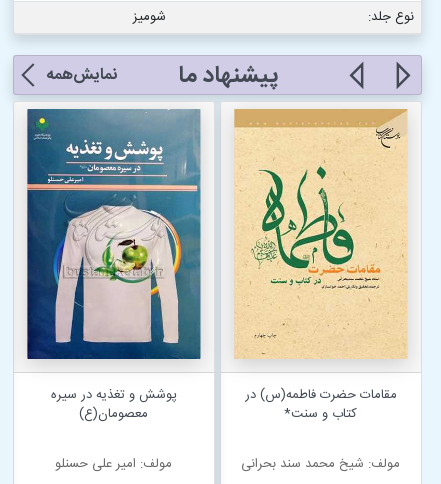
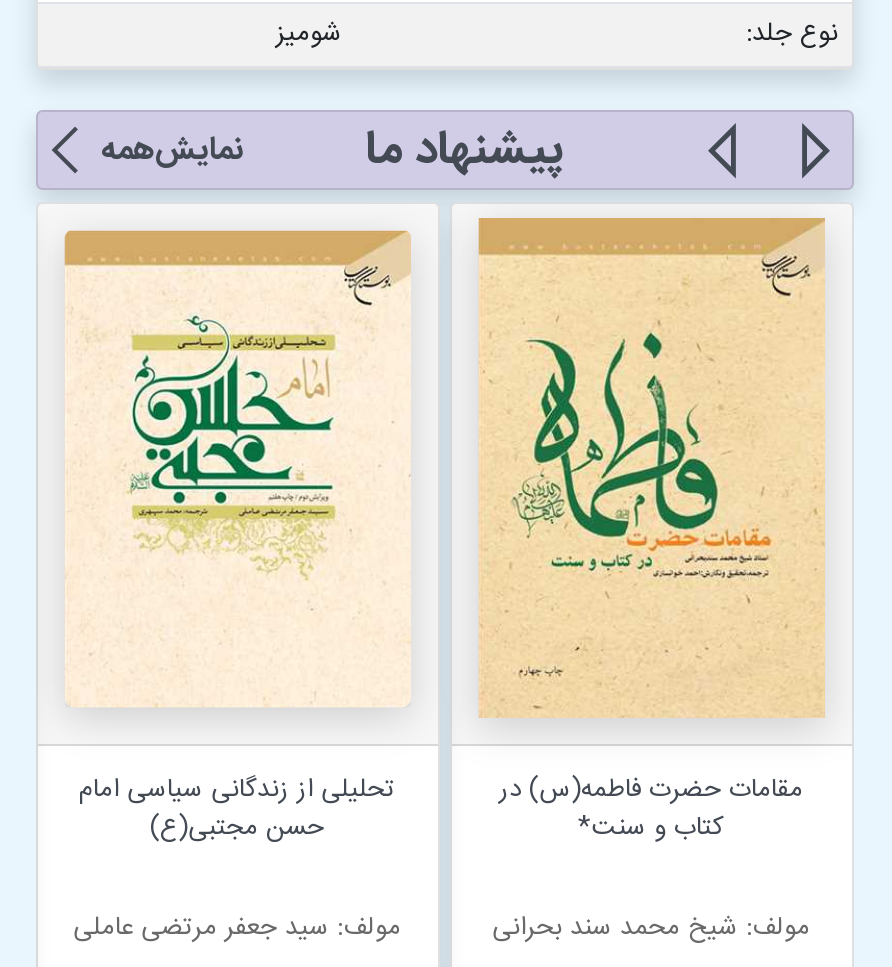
- [image]
- پوشش و تغذیه در سیره
- معصومان(ع)
+ [image]
+ تحلیلی از زندگانی سیاسی امام
+ حسن مجتبی(ع)

- مولف: امیر علی حسنلو
+ مولف: سید جعفر مرتضی عاملی
